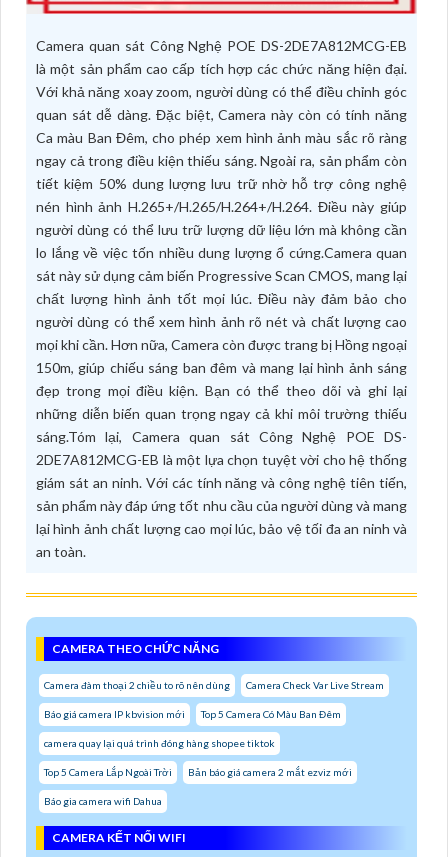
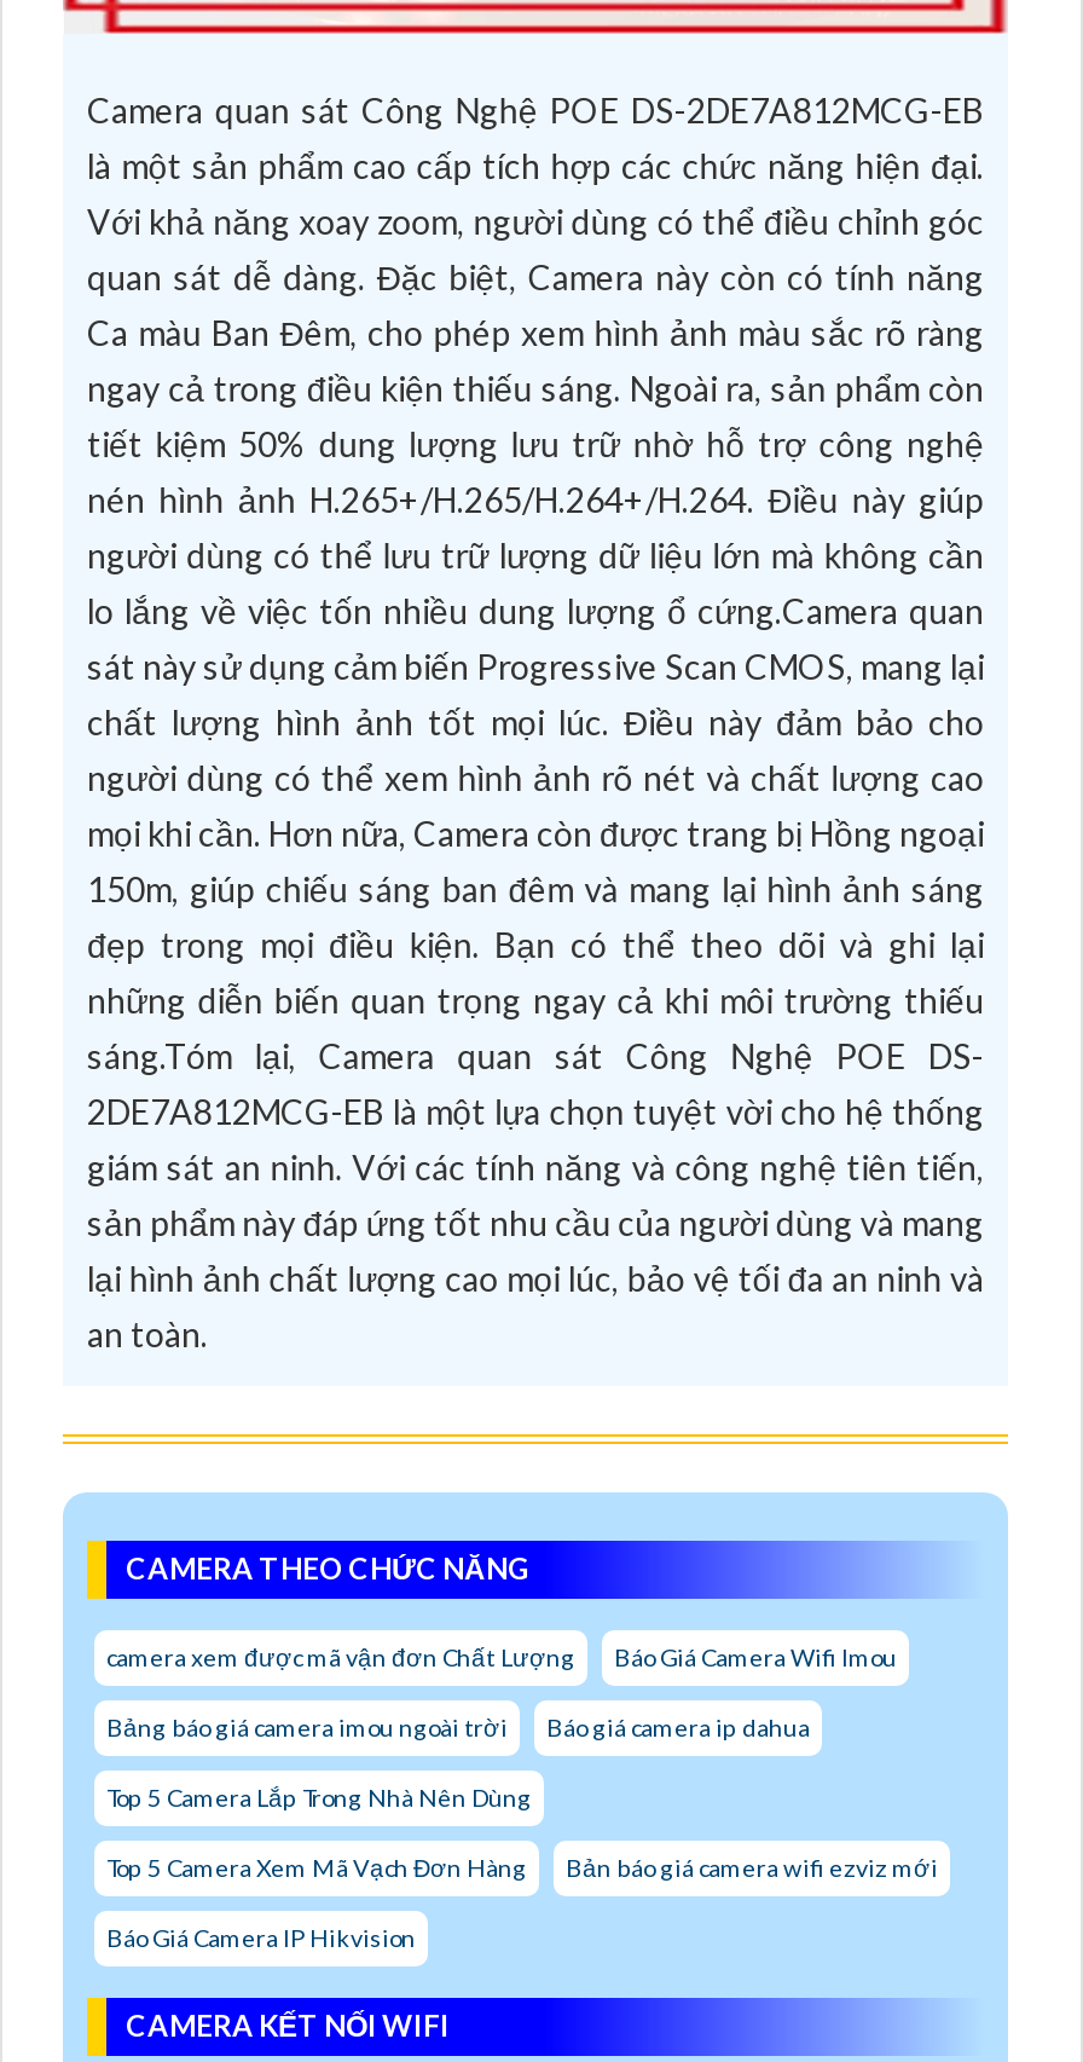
- Camera đàm thoại 2 chiều to rõ nên dùng
- Camera Check Var Live Stream
+ camera xem được mã vận đơn Chất Lượng
+ Báo Giá Camera Wifi Imou

- Báo giá camera IP kbvision mới
- Top 5 Camera Có Màu Ban Đêm
+ Bảng báo giá camera imou ngoài trời
+ Báo giá camera ip dahua

- camera quay lại quá trình đóng hàng shopee tiktok
+ Top 5 Camera Lắp Trong Nhà Nên Dùng

- Top 5 Camera Lắp Ngoài Trời
- Bản báo giá camera 2 mắt ezviz mới
+ Top 5 Camera Xem Mã Vạch Đơn Hàng
+ Bản báo giá camera wifi ezviz mới

- Báo gia camera wifi Dahua
+ Báo Giá Camera IP Hikvision
